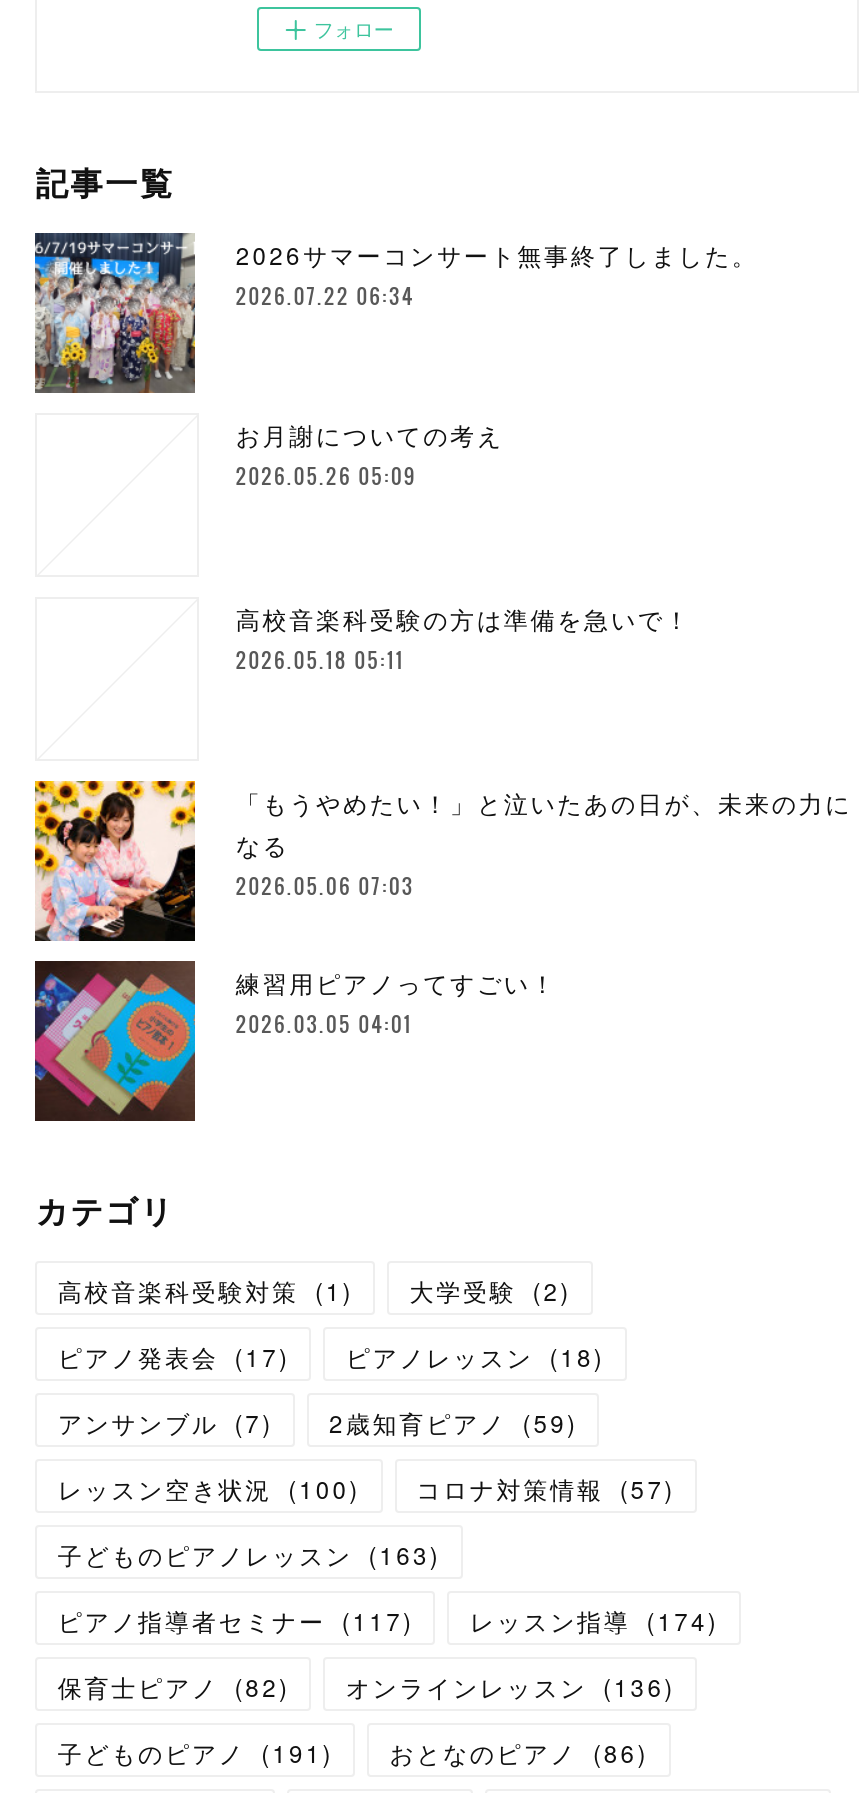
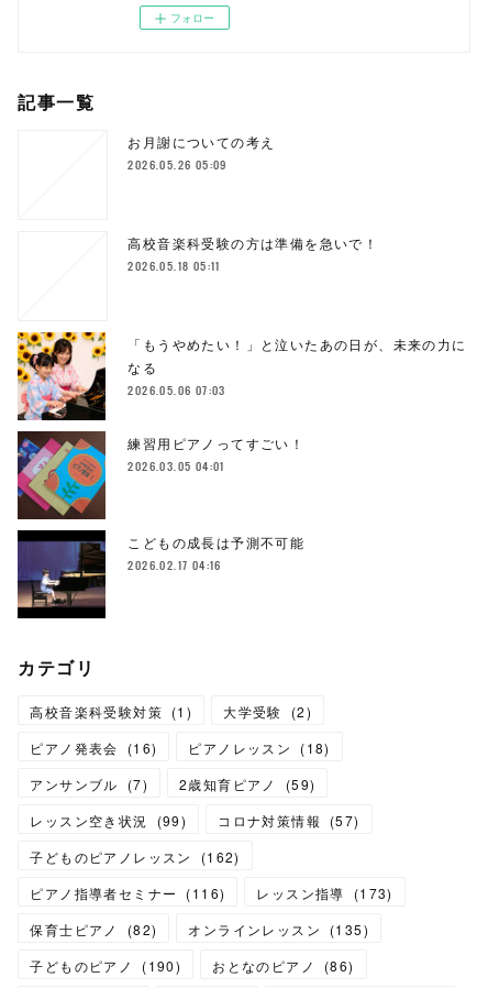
- [image]
- 2026サマーコンサート無事終了しました。
- 2026.07.22 06:34

moved up: [image] | お月謝についての考え | 2026.05.26 05:09 | ... | 練習用ピアノってすごい！ | 2026.03.05 04:01

moved up: [image]

+ [image]
+ こどもの成長は予測不可能
+ 2026.02.17 04:16

- ピアノ発表会 (17)
+ ピアノ発表会 (16)

- レッスン空き状況 (100)
+ レッスン空き状況 (99)

- 子どものピアノレッスン (163)
+ 子どものピアノレッスン (162)

- ピアノ指導者セミナー (117)
+ ピアノ指導者セミナー (116)

- レッスン指導 (174)
+ レッスン指導 (173)

- オンラインレッスン (136)
+ オンラインレッスン (135)

- 子どものピアノ (191)
+ 子どものピアノ (190)
